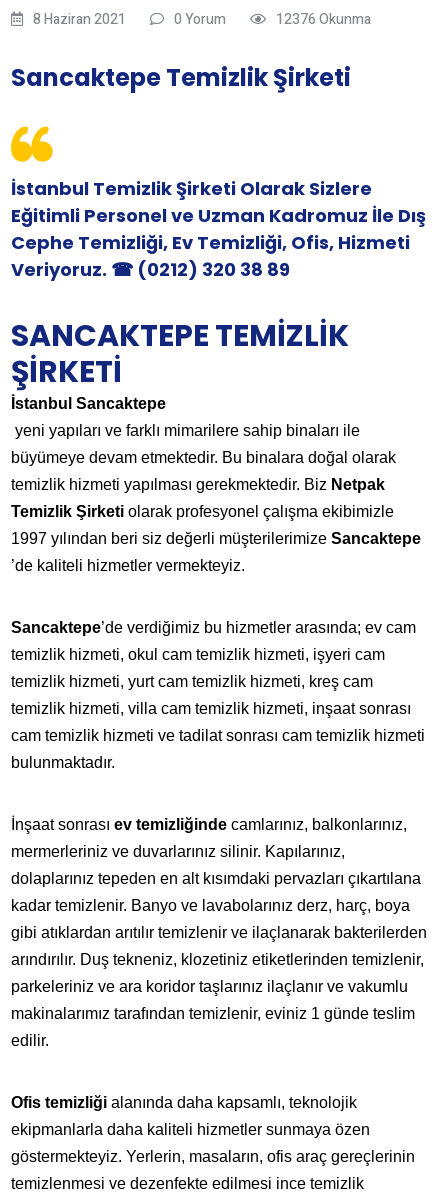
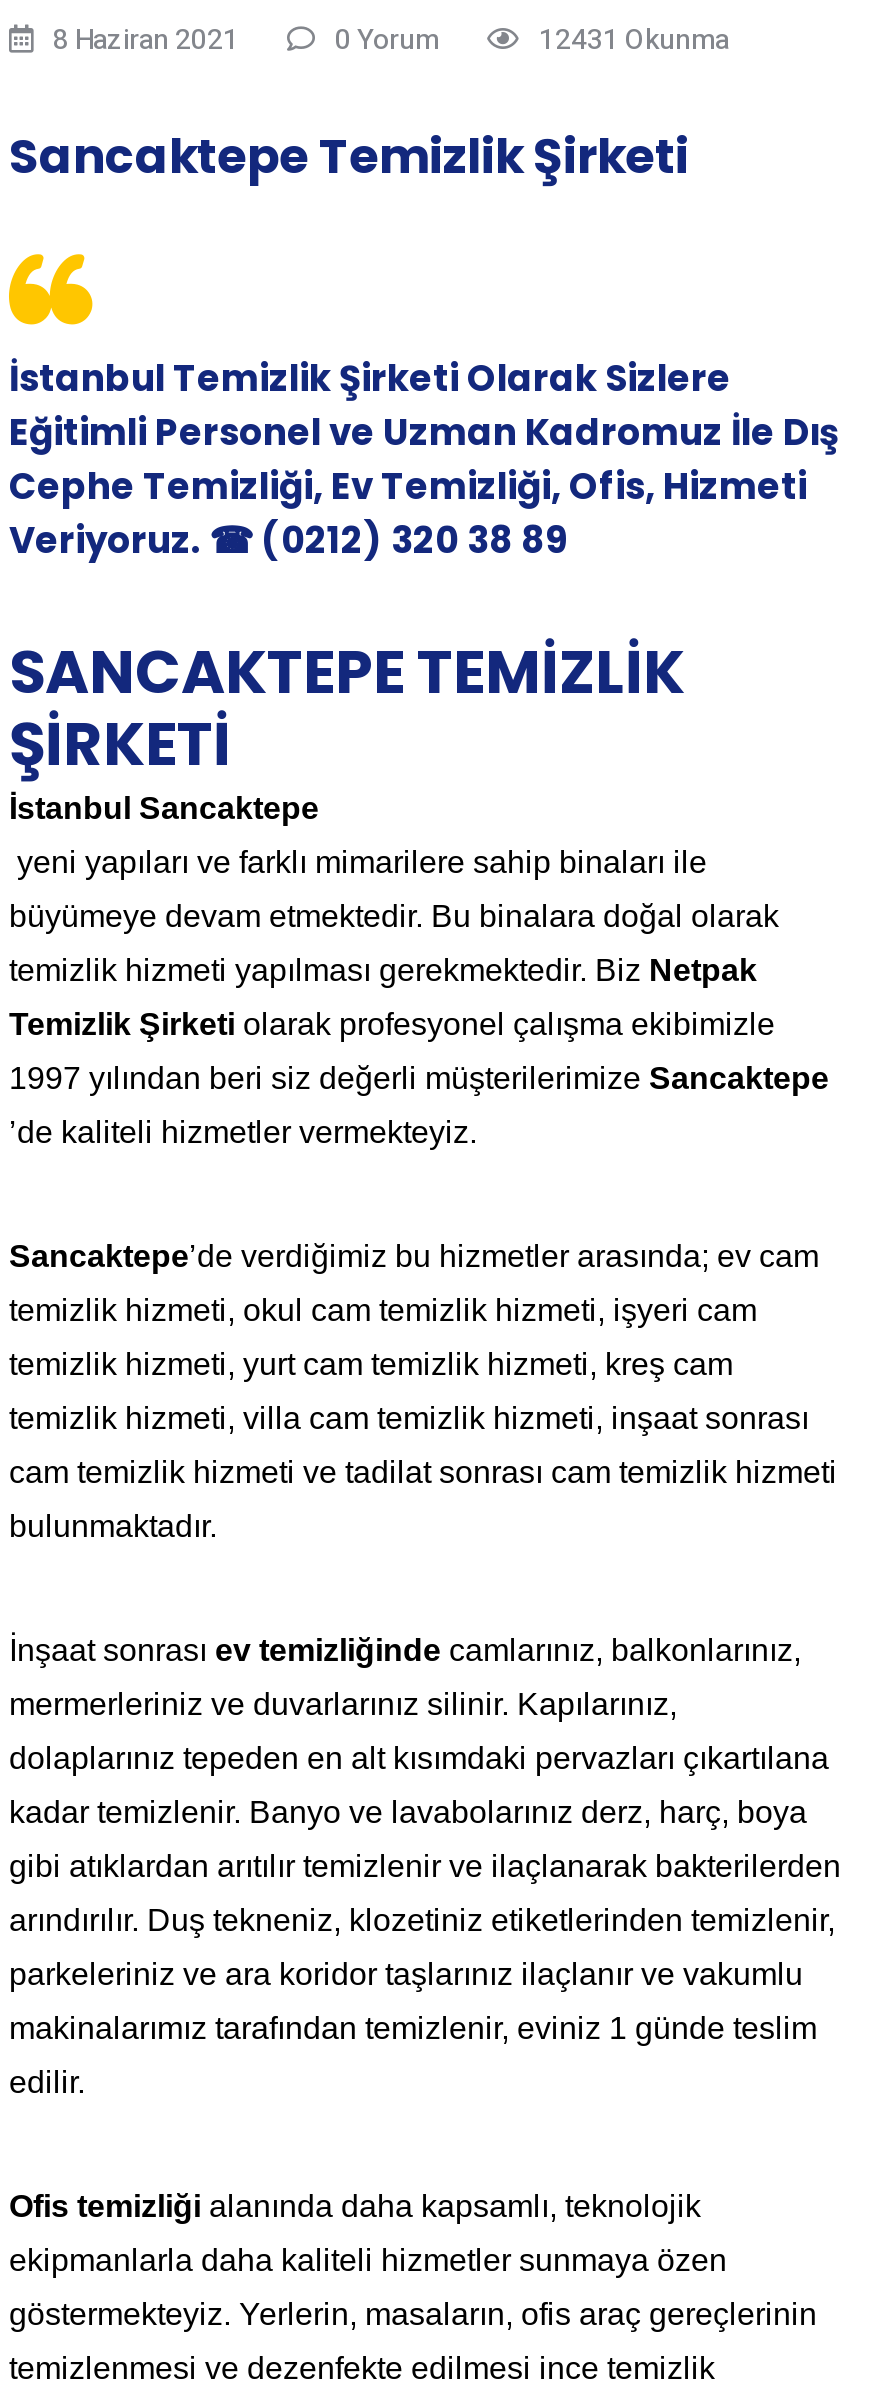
- 12376 Okunma
+ 12431 Okunma
